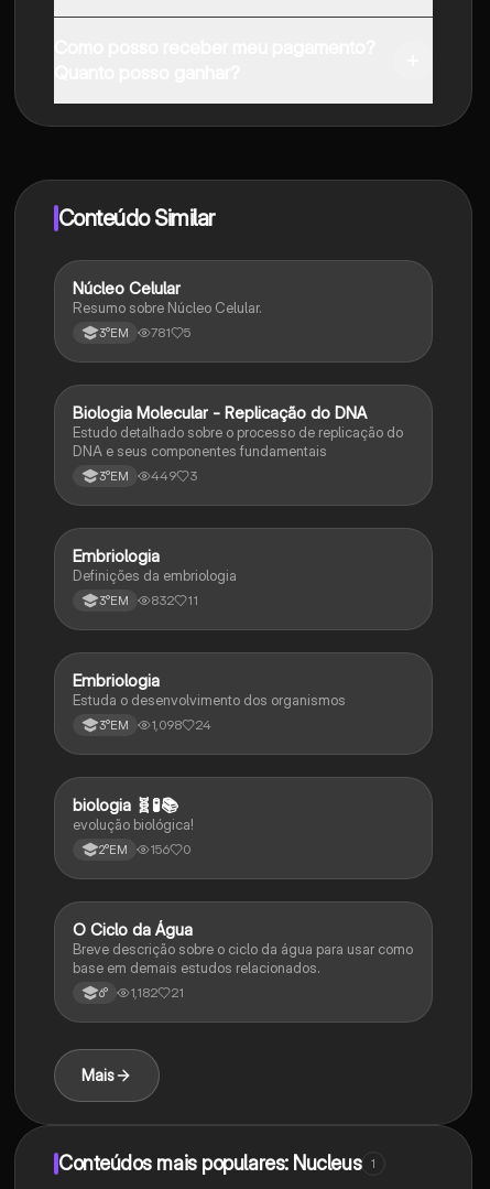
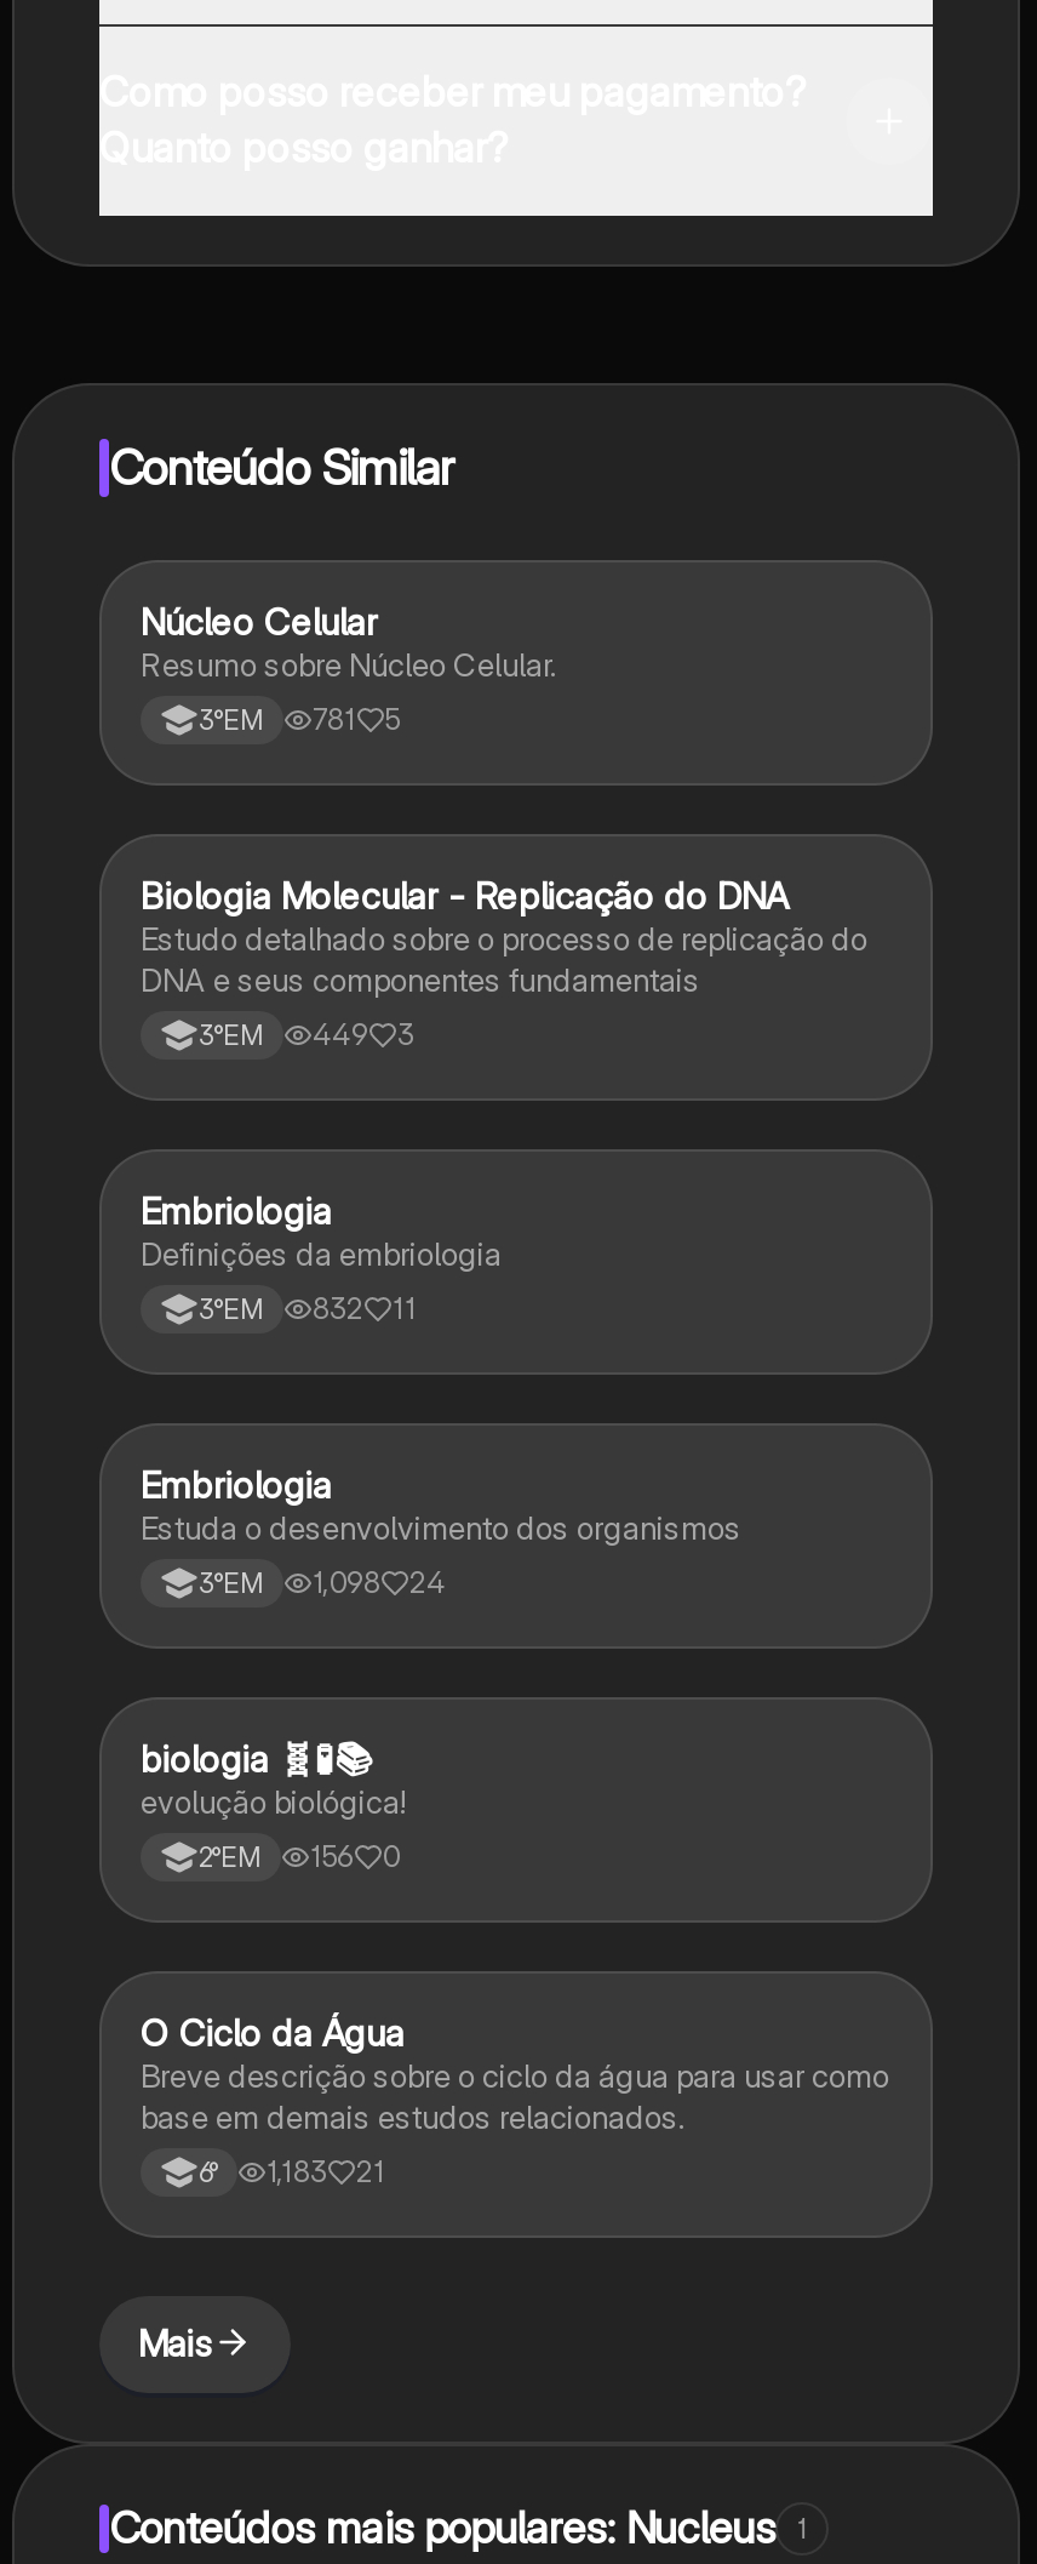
- 1,182
+ 1,183
